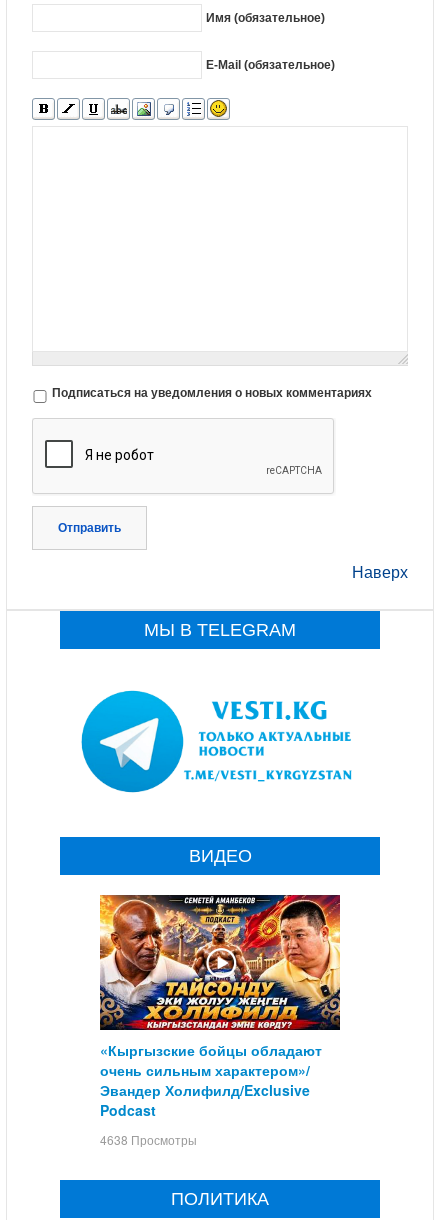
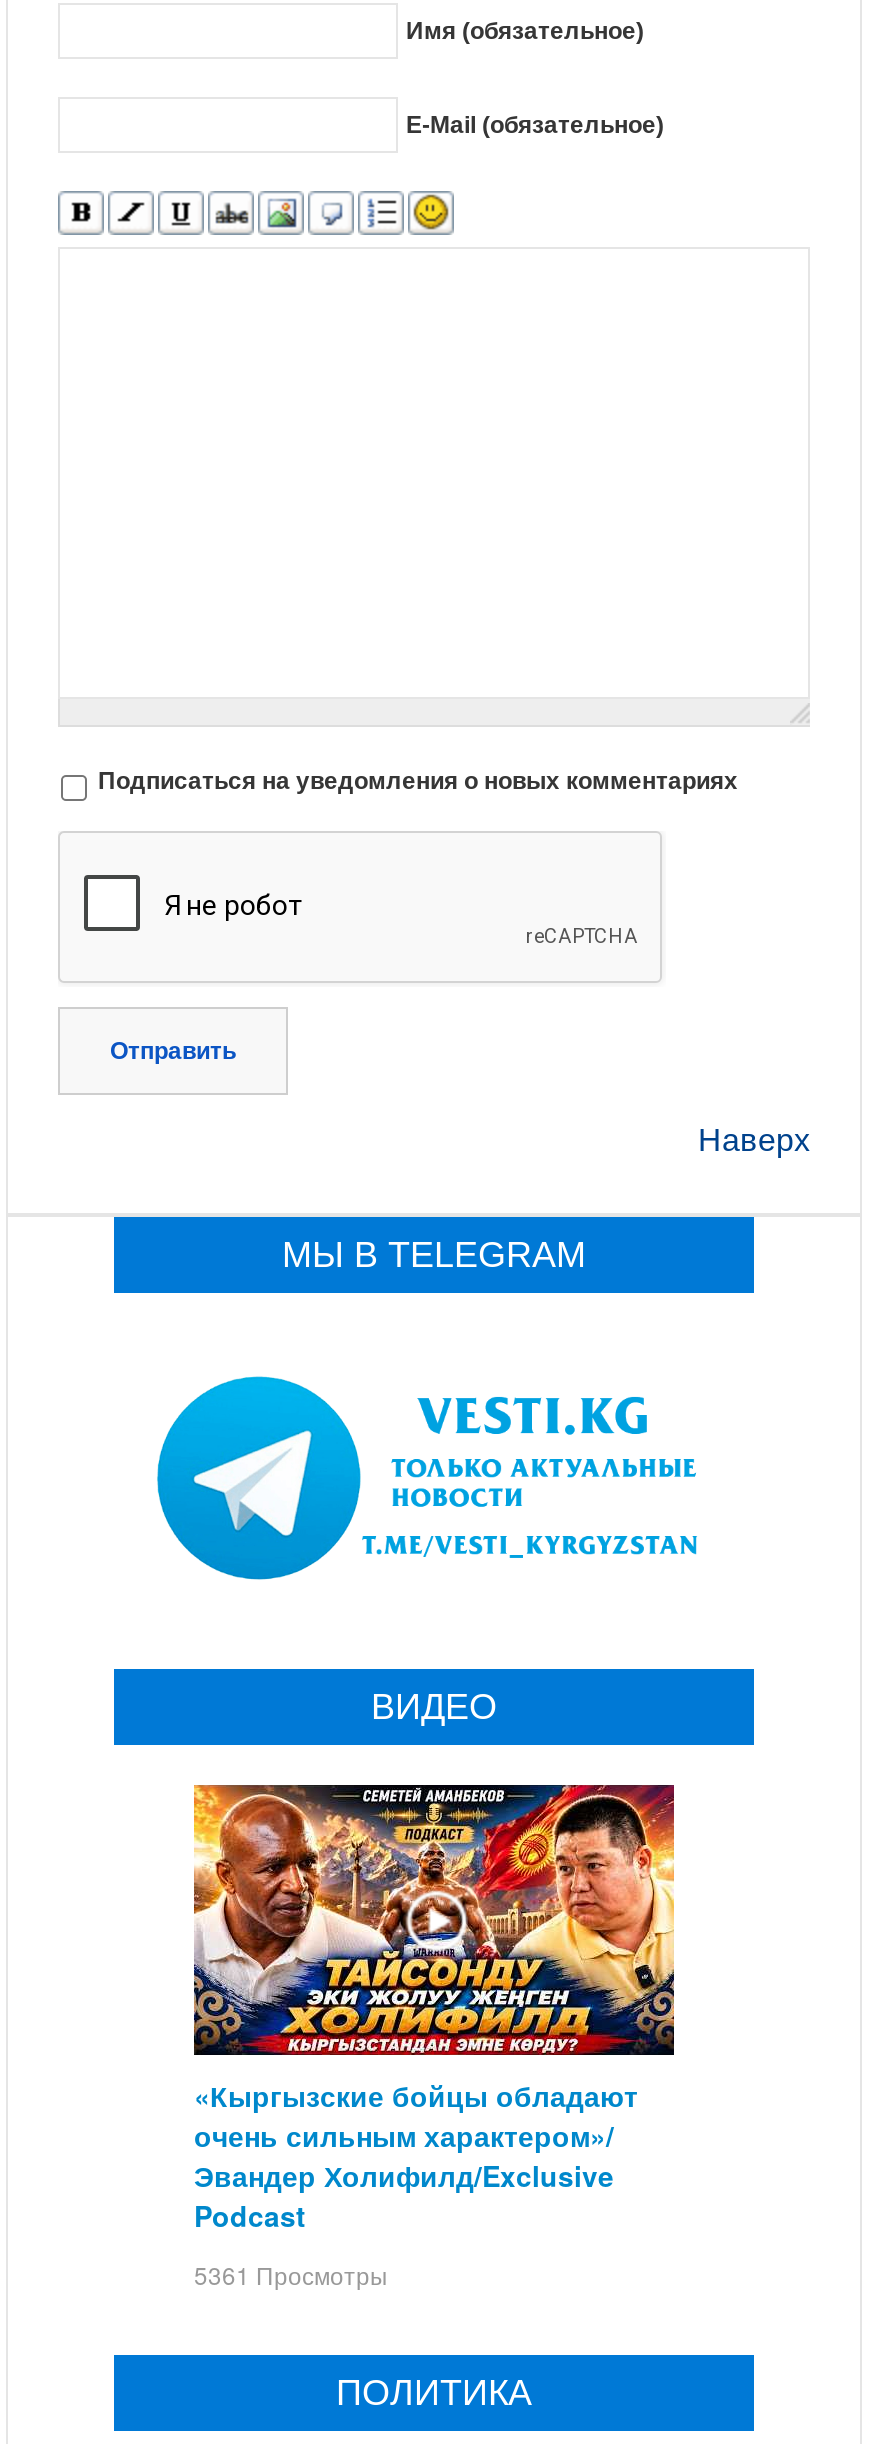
- 4638 Просмотры
+ 5361 Просмотры
